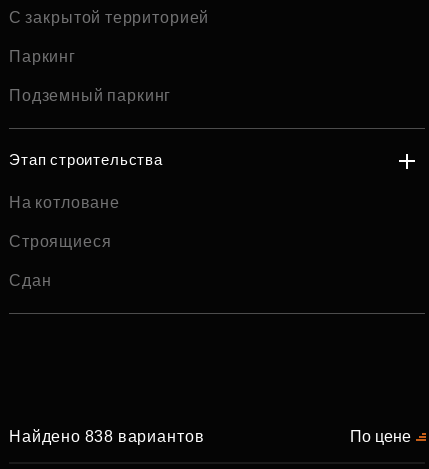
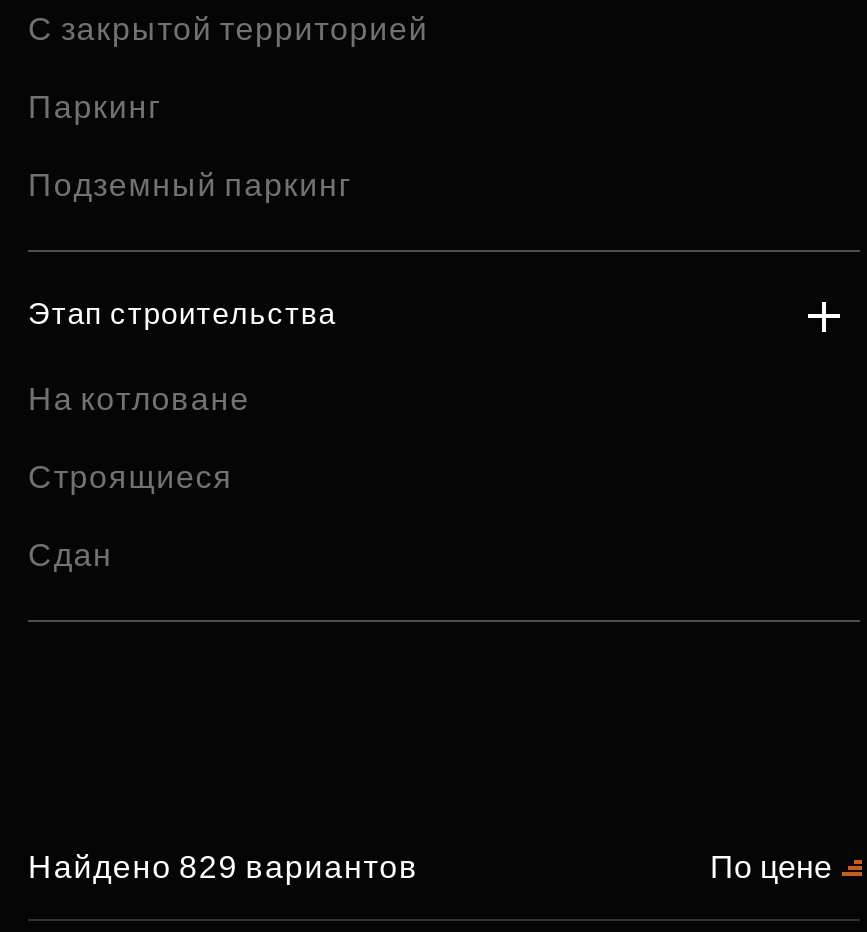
- Найдено 838 вариантов
+ Найдено 829 вариантов
